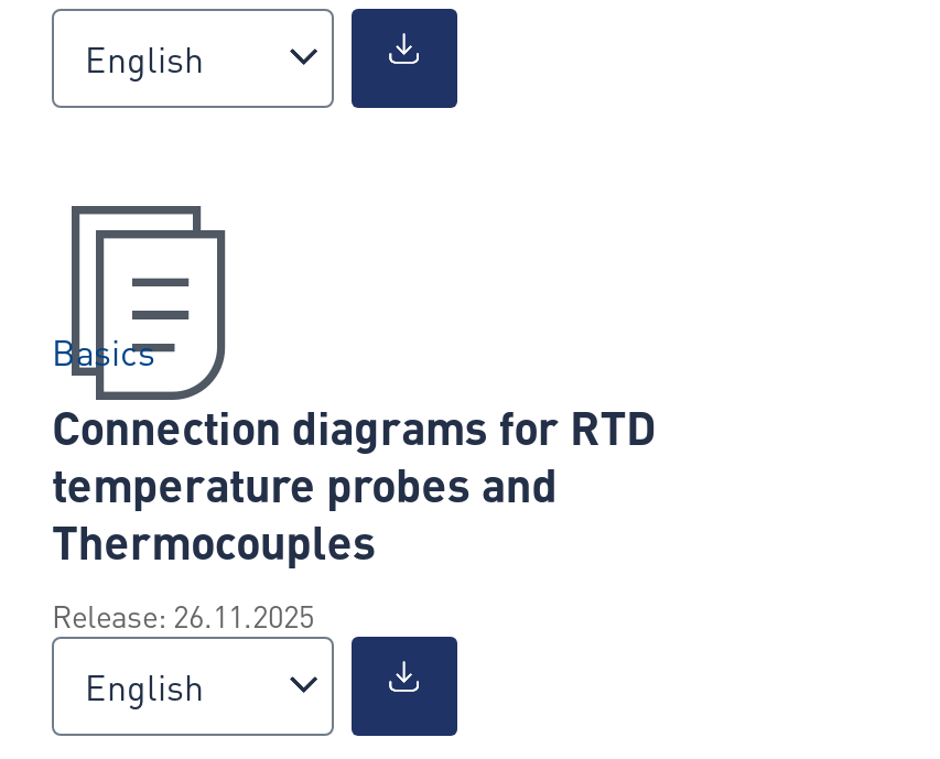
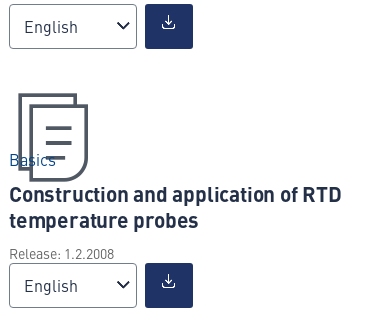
- Connection diagrams for RTD
- temperature probes and
- Thermocouples
- Release: 26.11.2025
+ Construction and application of RTD
+ temperature probes
+ Release: 1.2.2008
